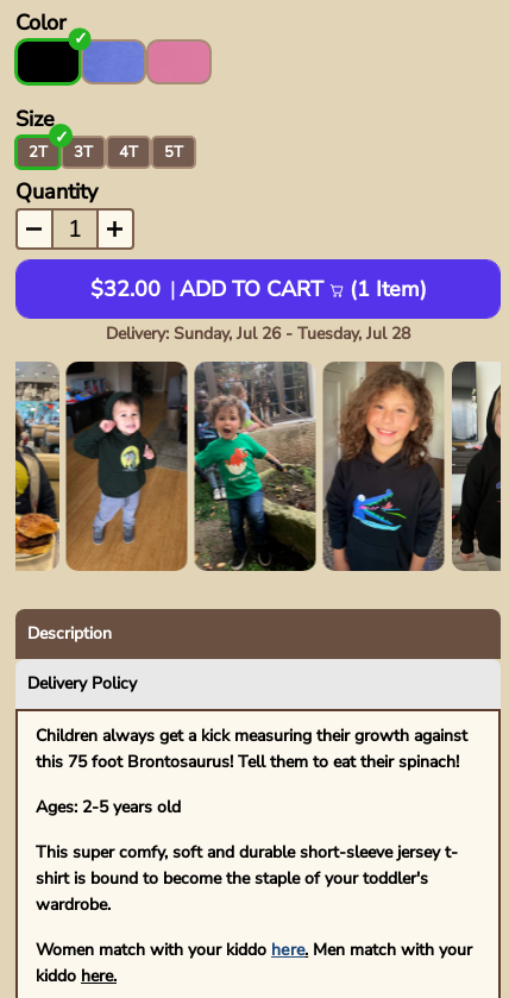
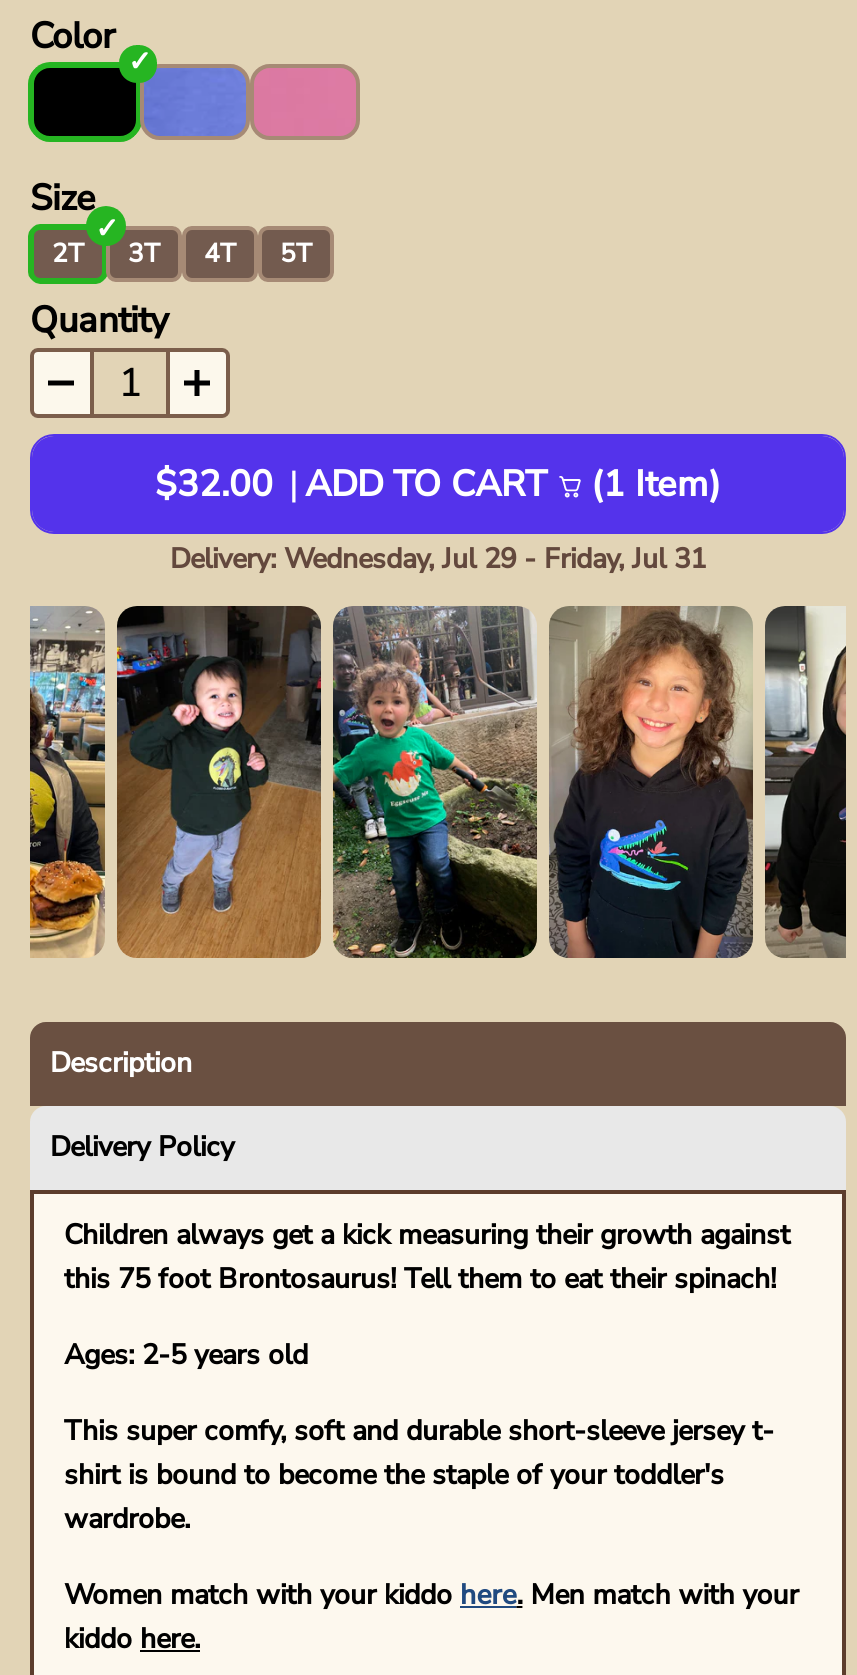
- Delivery: Sunday, Jul 26 - Tuesday, Jul 28
+ Delivery: Wednesday, Jul 29 - Friday, Jul 31
